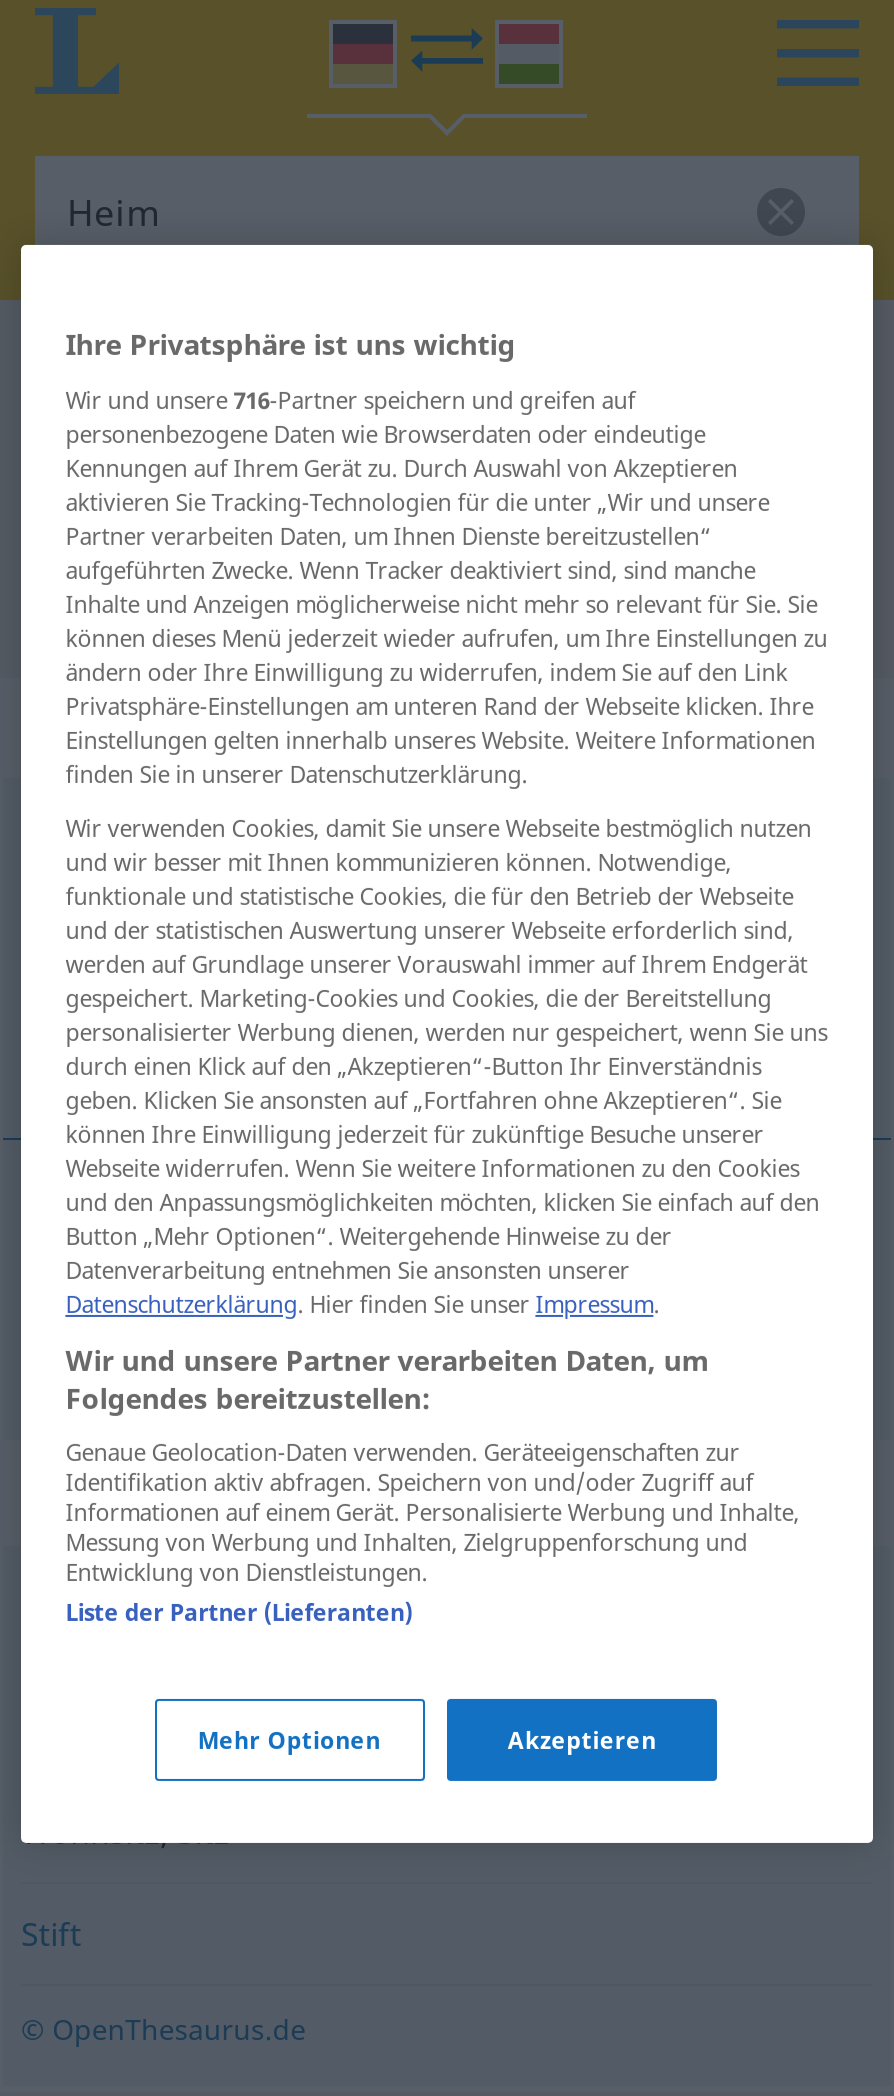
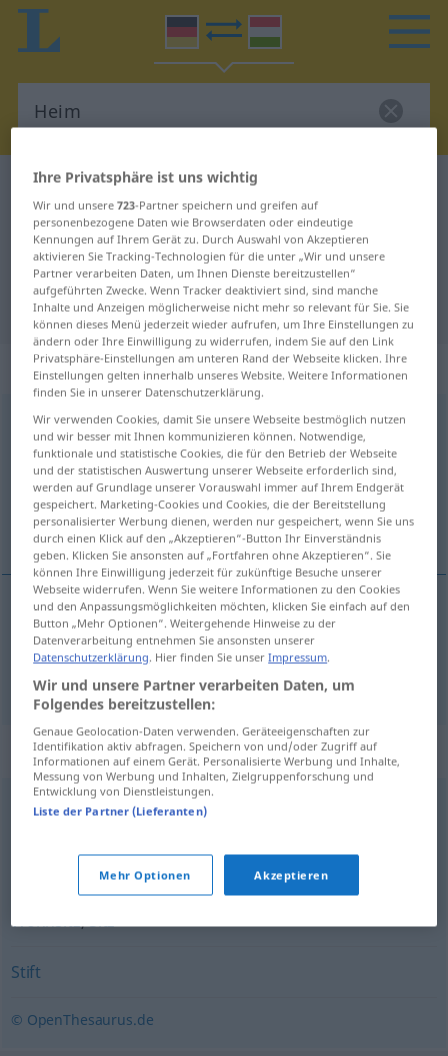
- Wir und unsere 716-Partner speichern und greifen auf
+ Wir und unsere 723-Partner speichern und greifen auf
